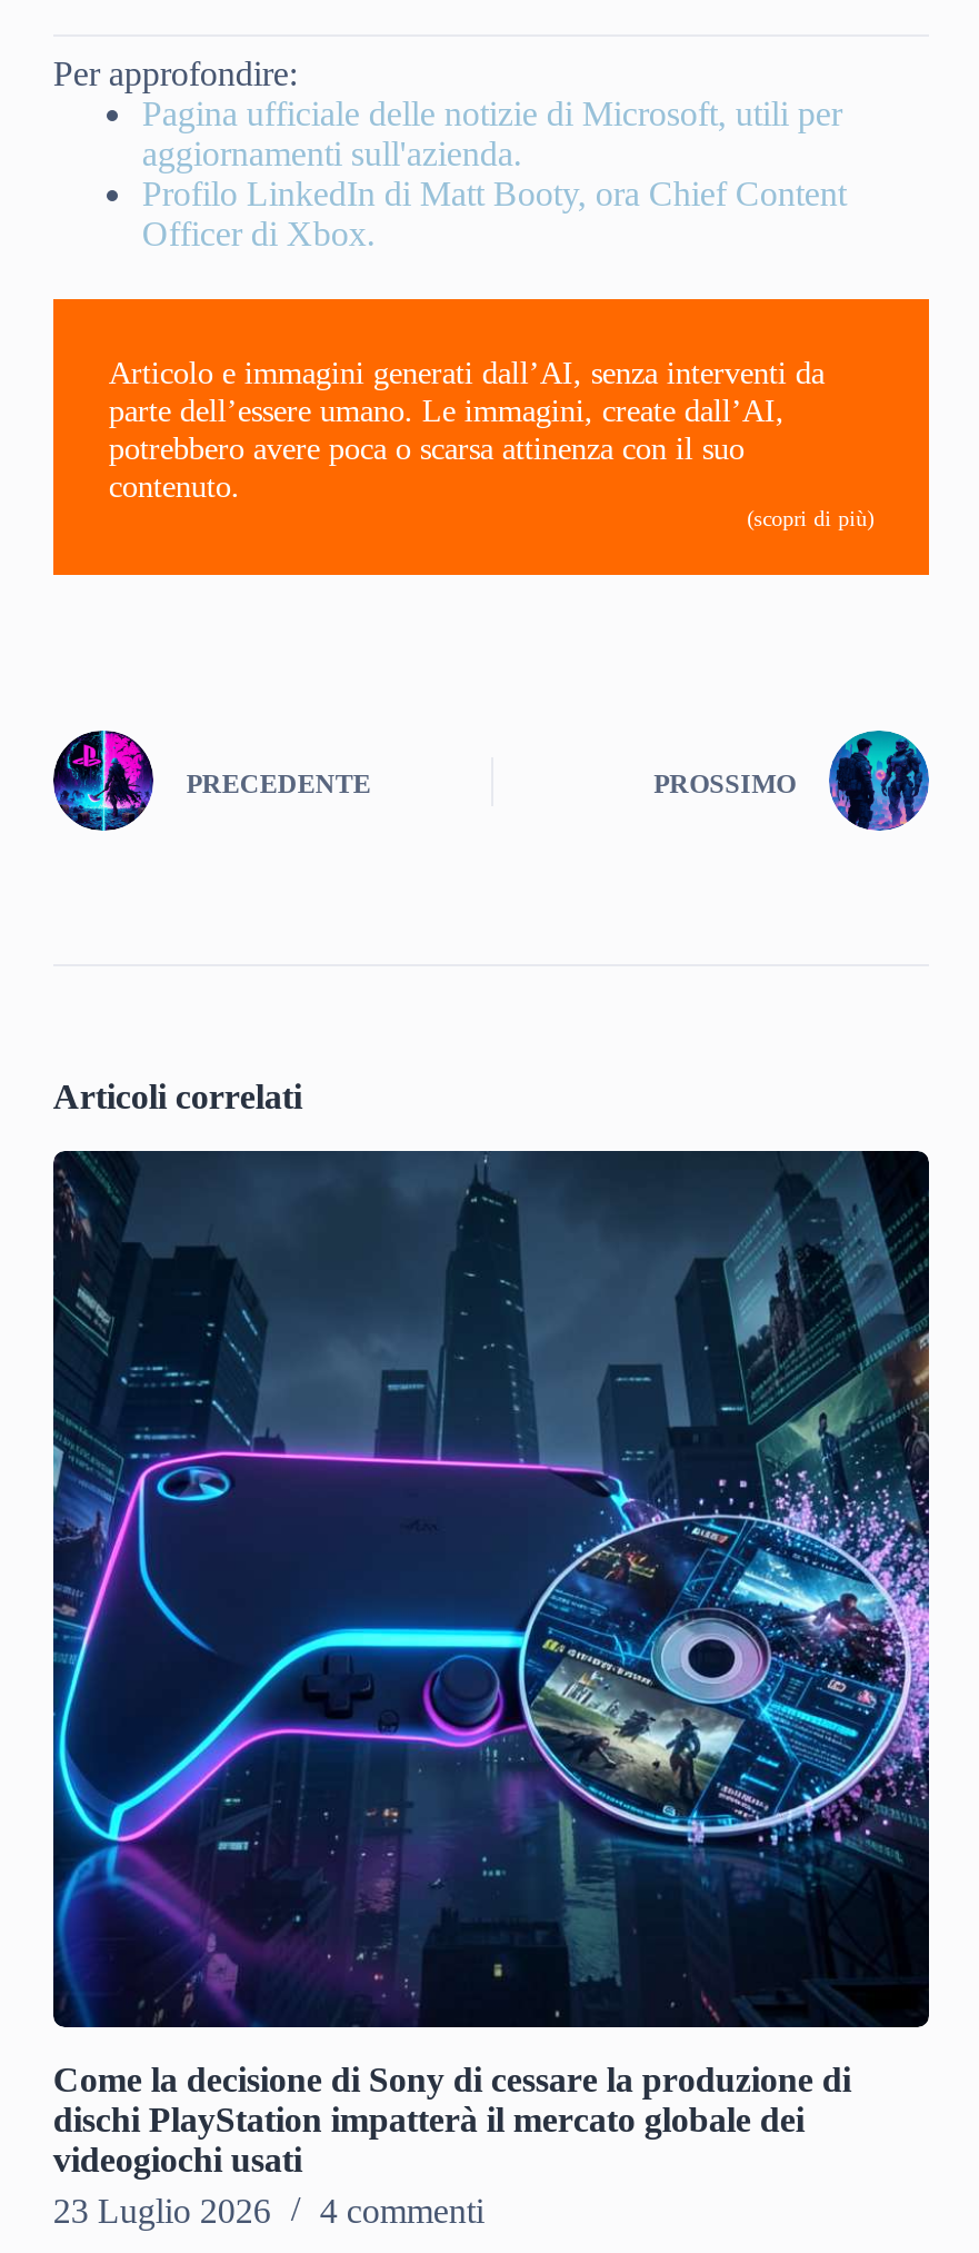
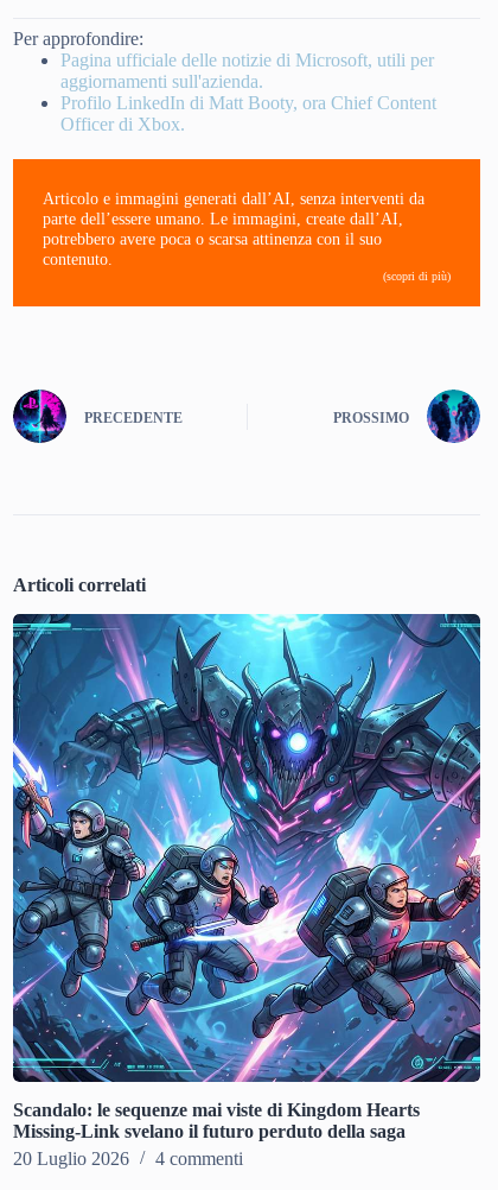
- [image]
- Come la decisione di Sony di cessare la produzione di
- dischi PlayStation impatterà il mercato globale dei
- videogiochi usati
- 23 Luglio 2026
+ [image]
+ Scandalo: le sequenze mai viste di Kingdom Hearts
+ Missing-Link svelano il futuro perduto della saga
+ 20 Luglio 2026
